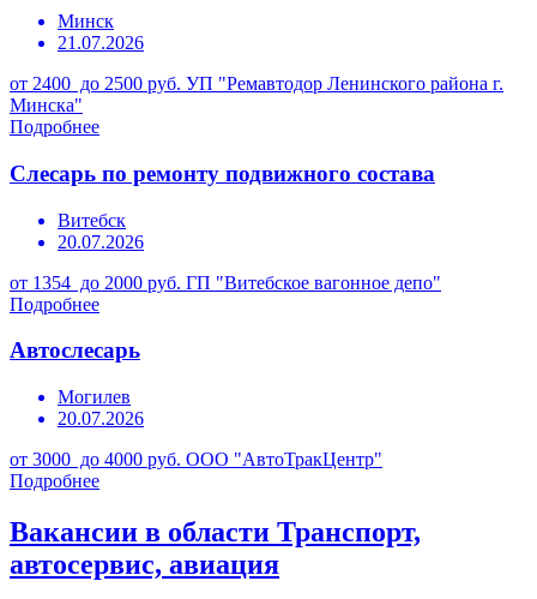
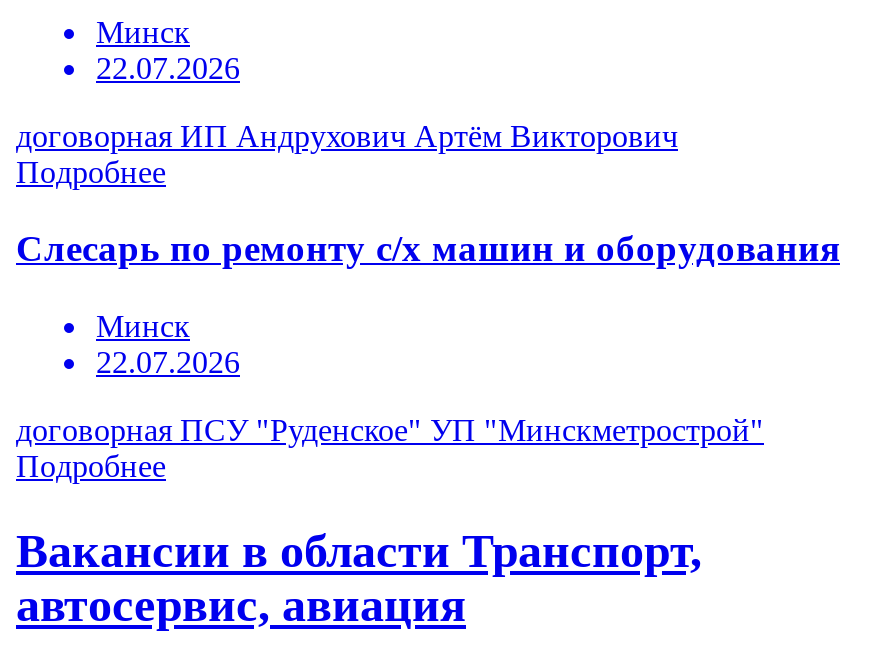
- 21.07.2026
+ 22.07.2026

- от 2400 до 2500 руб. УП "Ремавтодор Ленинского района г.
- Минска"
+ договорная ИП Андрухович Артём Викторович

- Слесарь по ремонту подвижного состава
- Витебск
- 20.07.2026
- от 1354 до 2000 руб. ГП "Витебское вагонное депо"
- Подробнее
- Автослесарь
- Могилев
- 20.07.2026
- от 3000 до 4000 руб. ООО "АвтоТракЦентр"
+ Слесарь по ремонту с/х машин и оборудования
+ Минск
+ 22.07.2026
+ договорная ПСУ "Руденское" УП "Минскметрострой"
